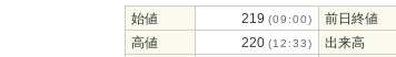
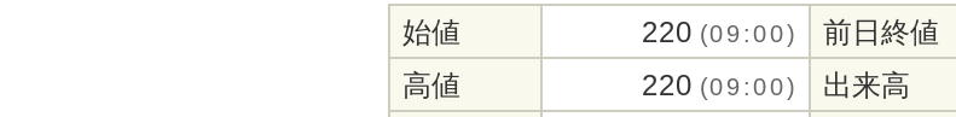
- 219 (09:00) 前日終値
+ 220 (09:00) 前日終値

- 220 (12:33) 出来高
+ 220 (09:00) 出来高
